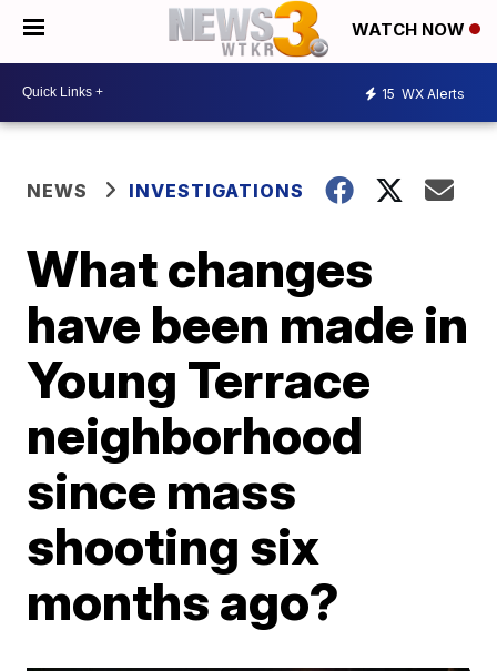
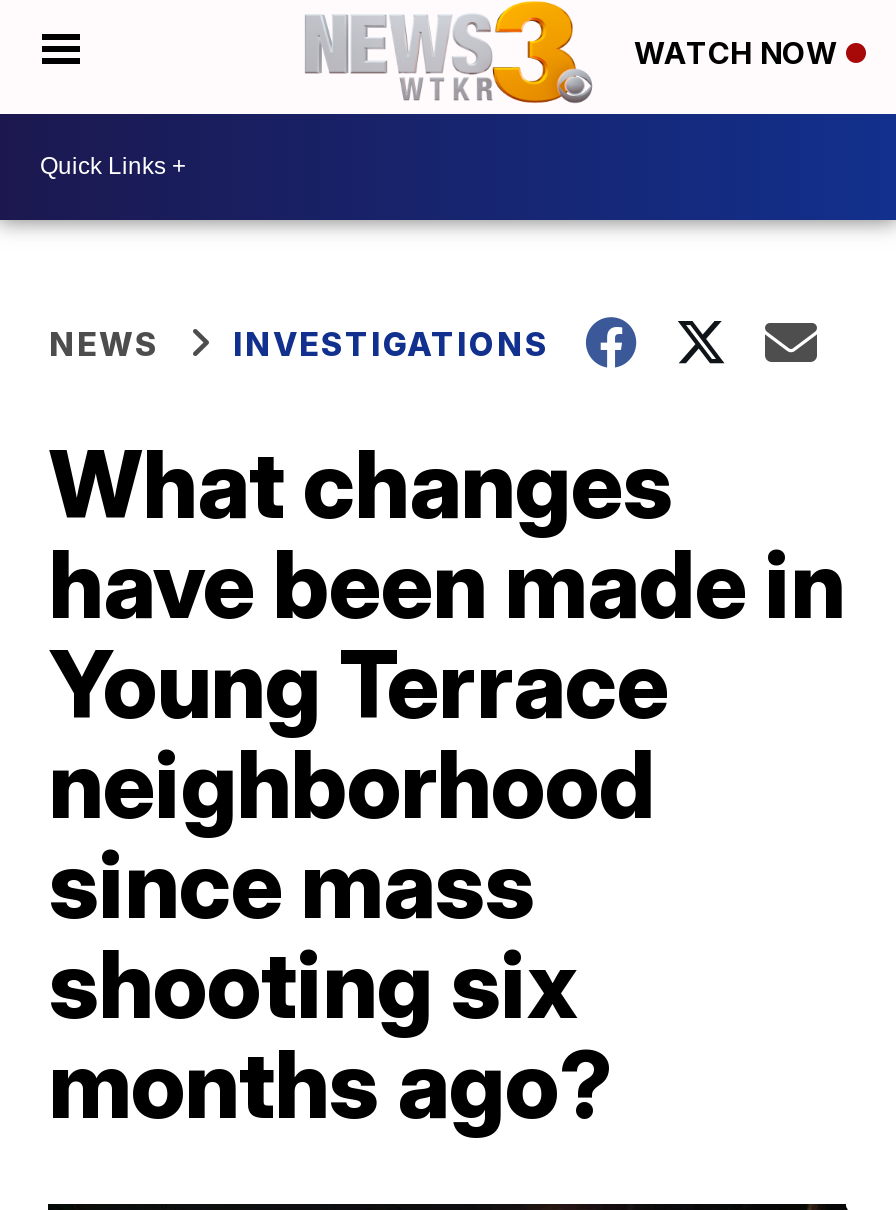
- 15 WX Alerts
